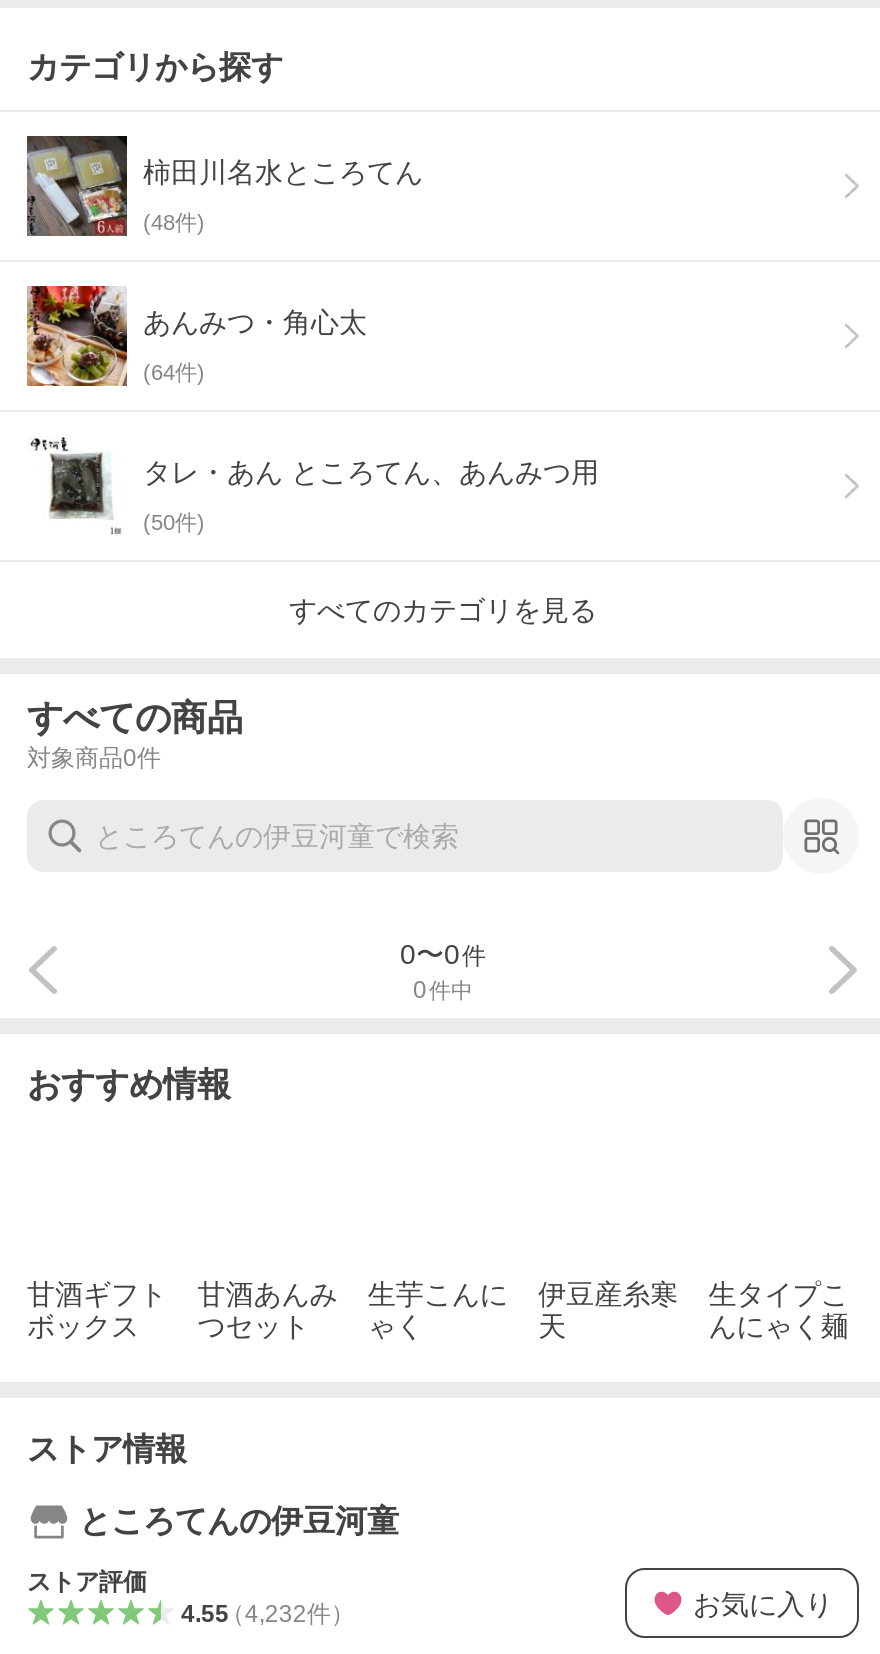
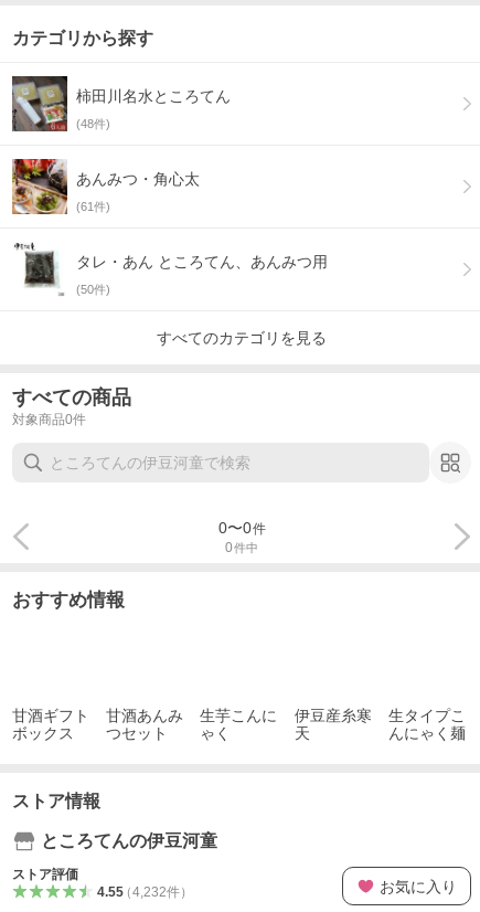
- (64件)
+ (61件)
